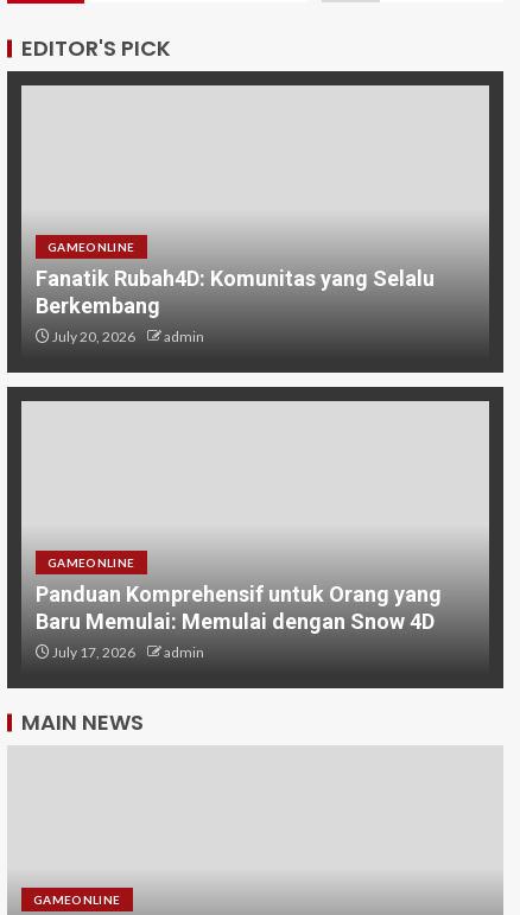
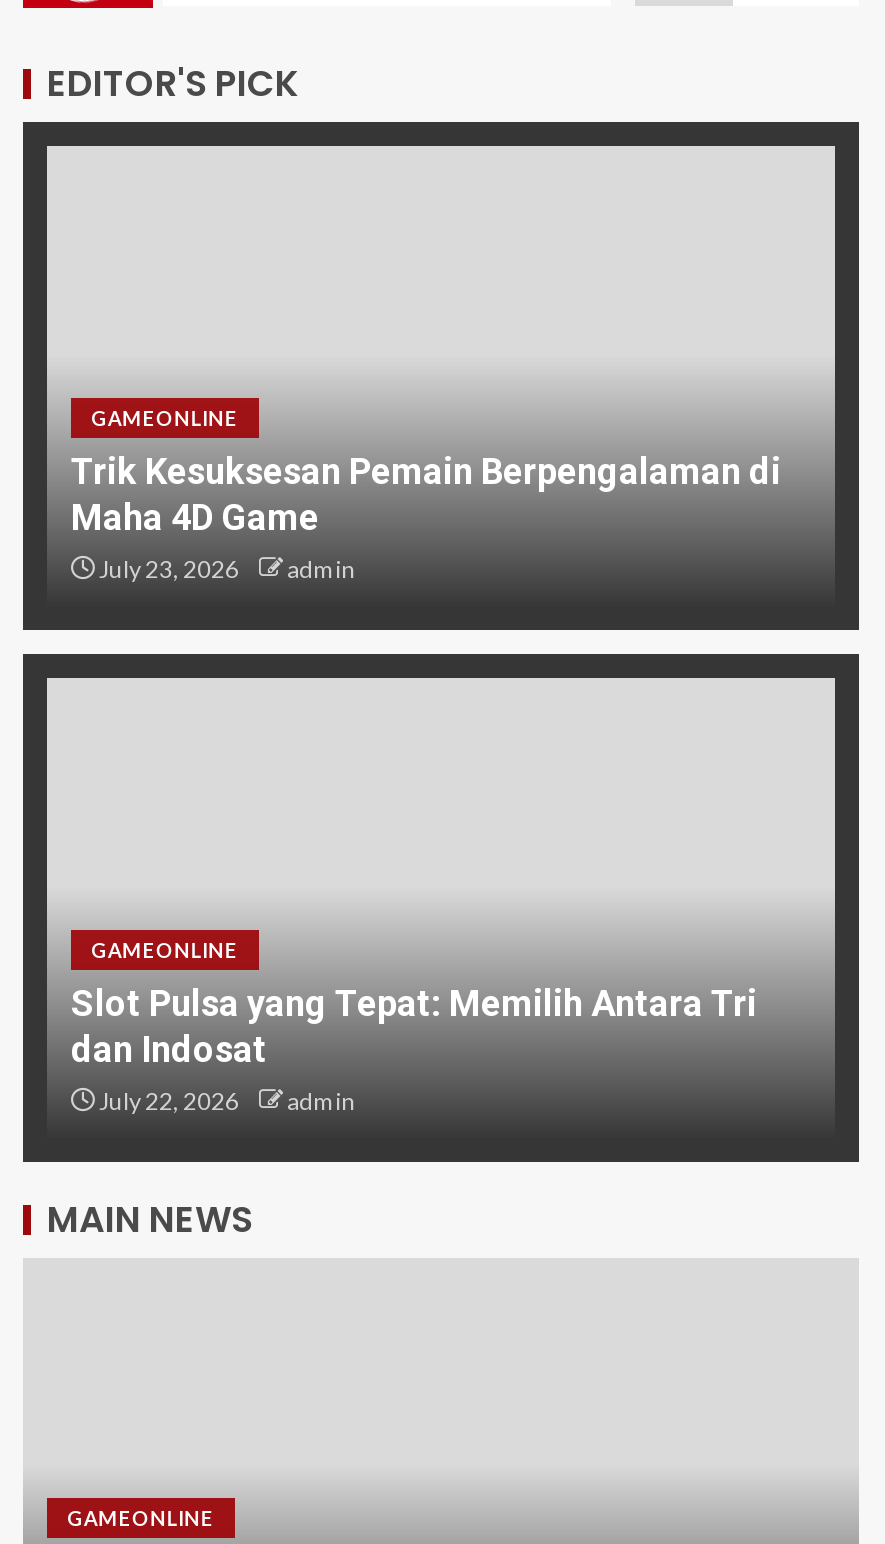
- Fanatik Rubah4D: Komunitas yang Selalu
- Berkembang
- July 20, 2026
+ Trik Kesuksesan Pemain Berpengalaman di
+ Maha 4D Game
+ July 23, 2026

- Panduan Komprehensif untuk Orang yang
- Baru Memulai: Memulai dengan Snow 4D
- July 17, 2026
+ Slot Pulsa yang Tepat: Memilih Antara Tri
+ dan Indosat
+ July 22, 2026
